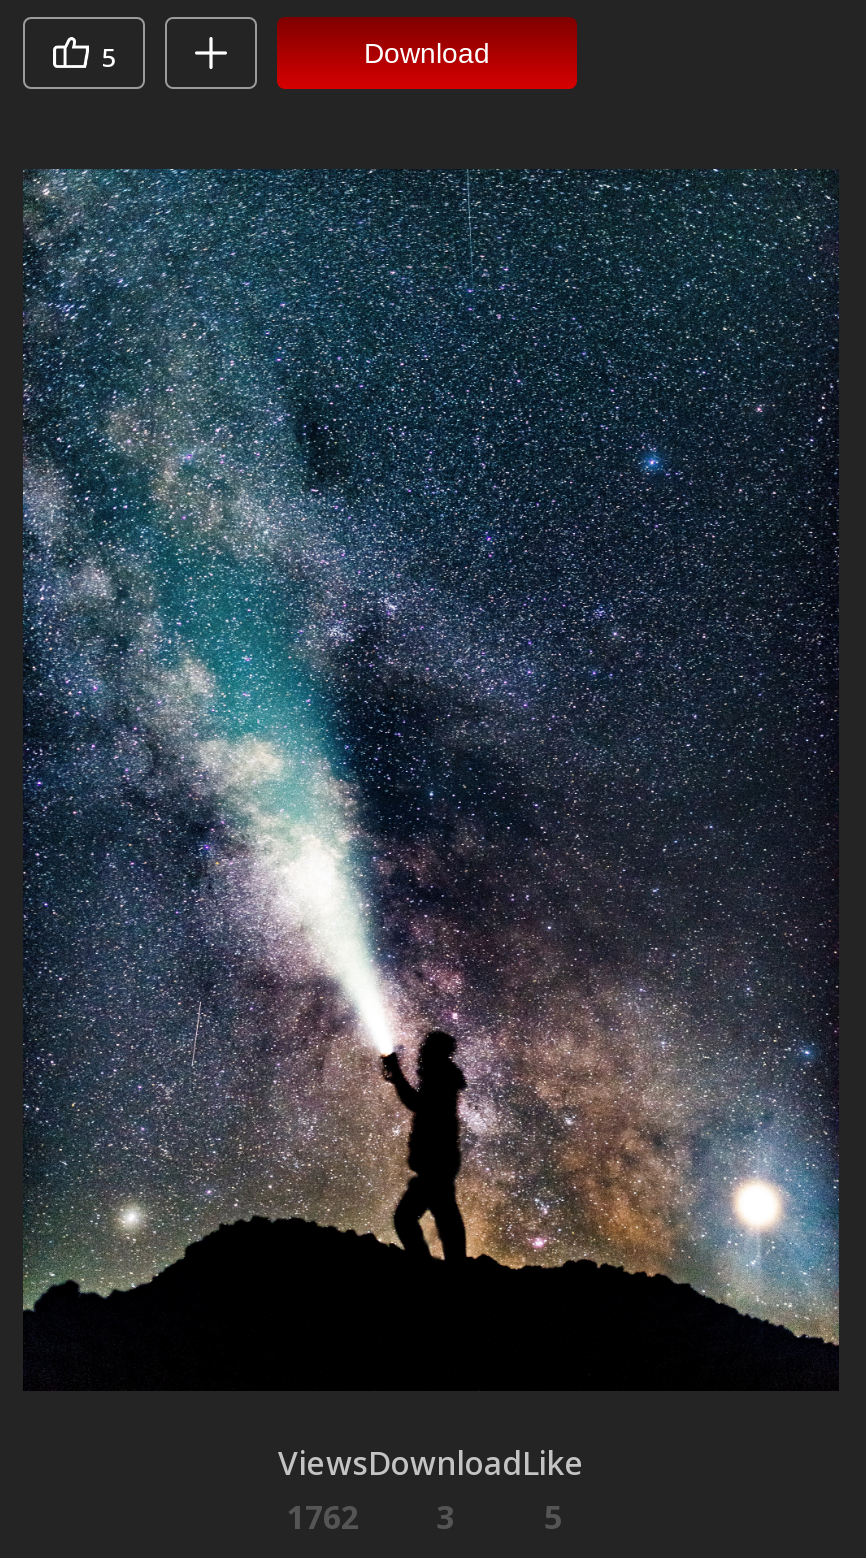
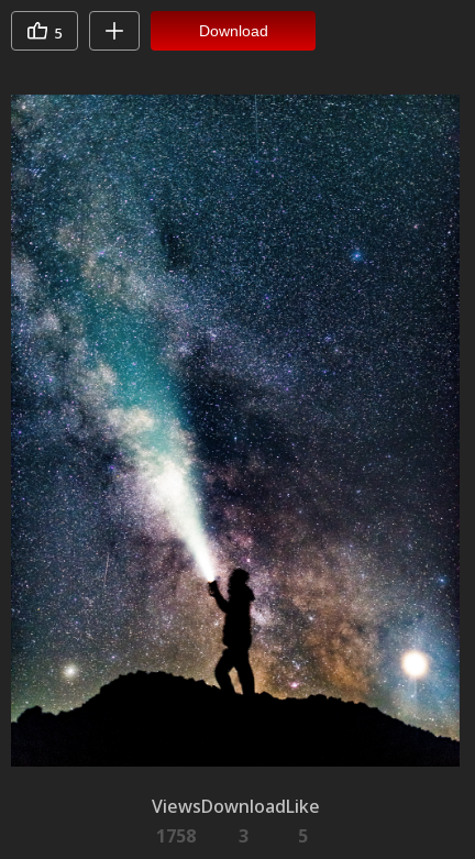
- 1762 3
+ 1758 3
